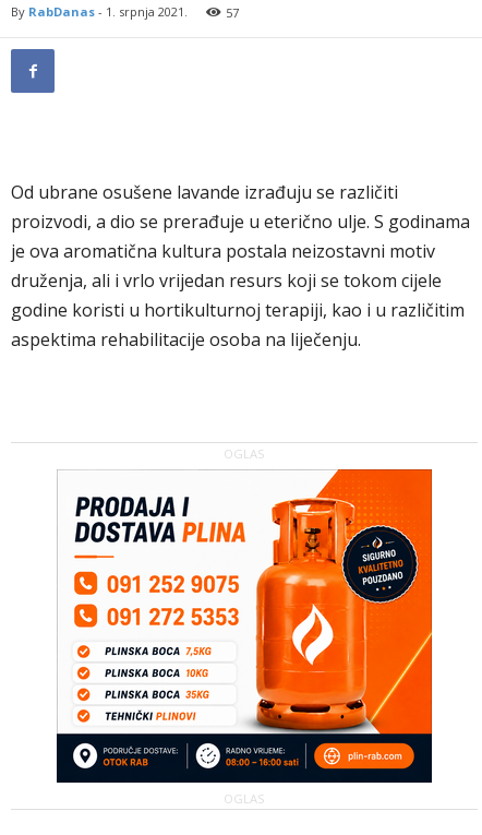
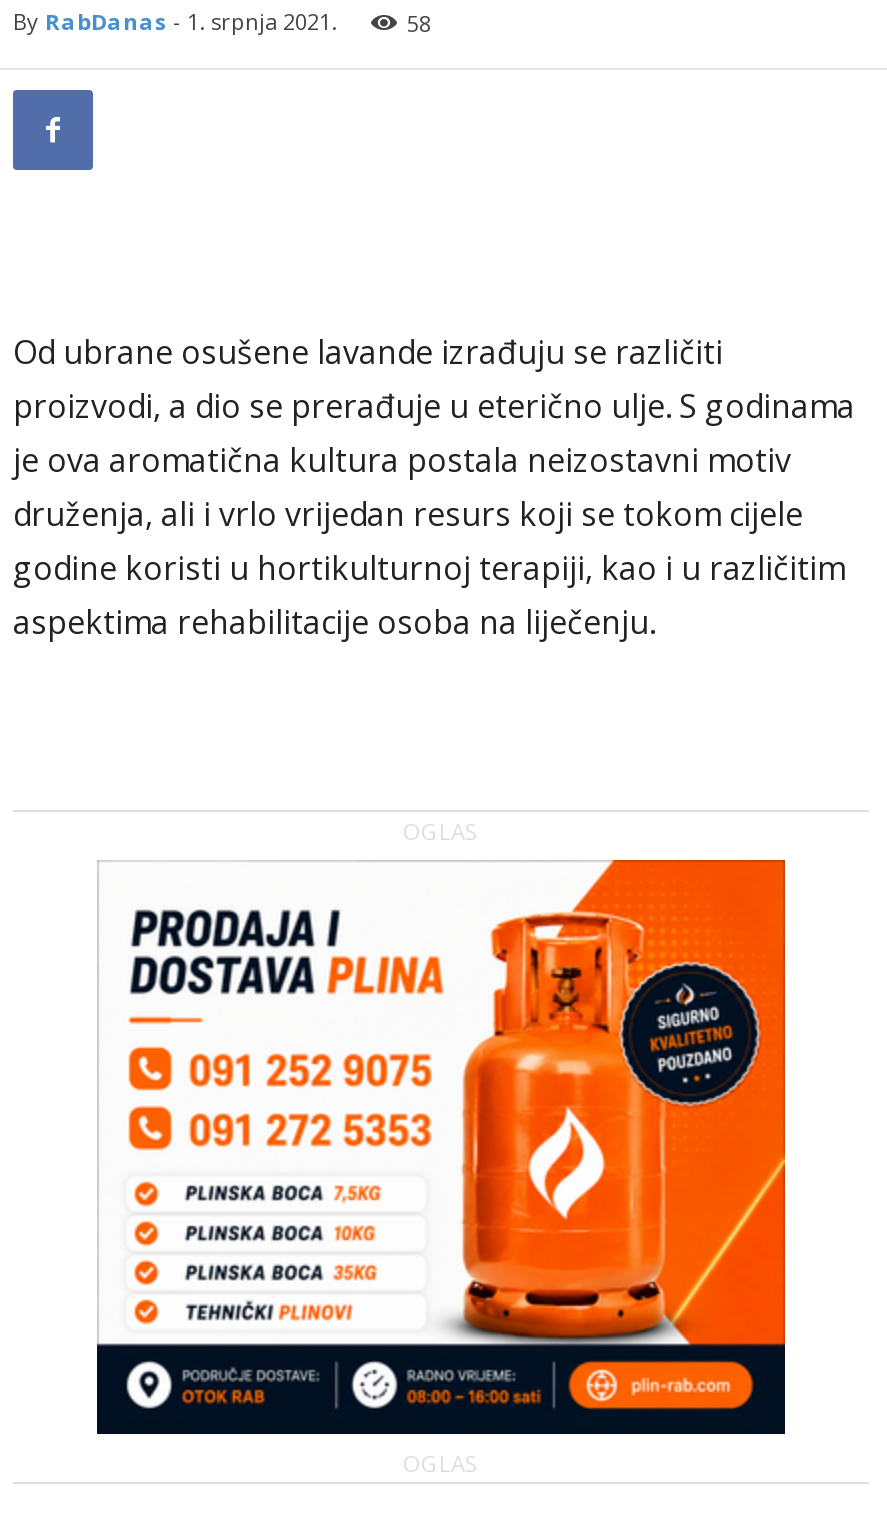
- 57
+ 58
